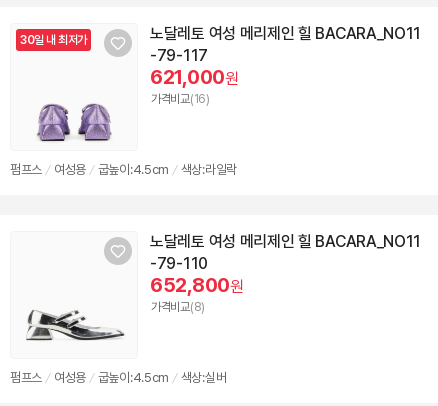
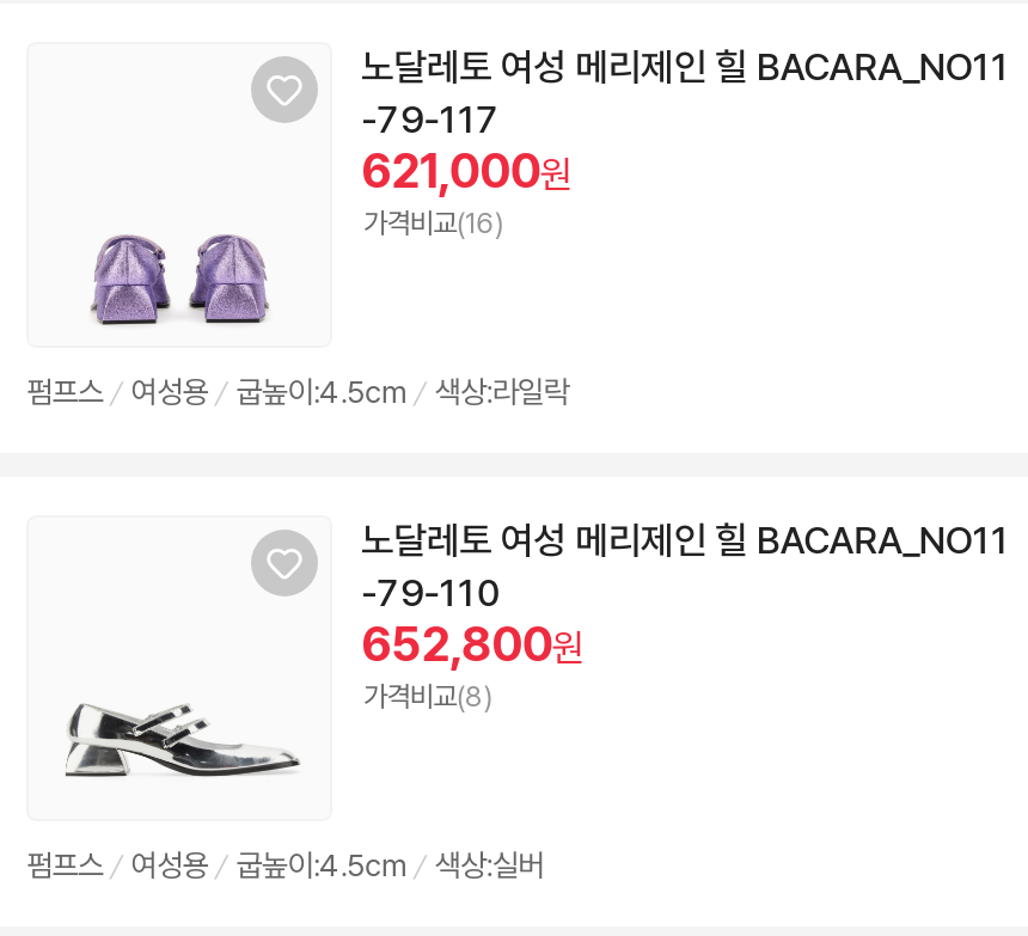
- 30일 내 최저가
